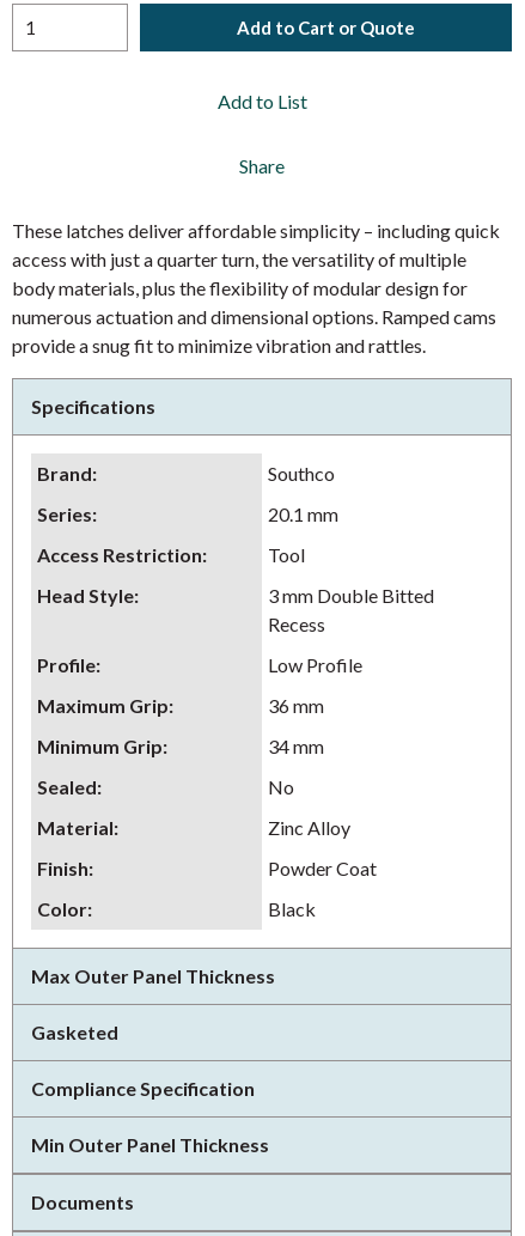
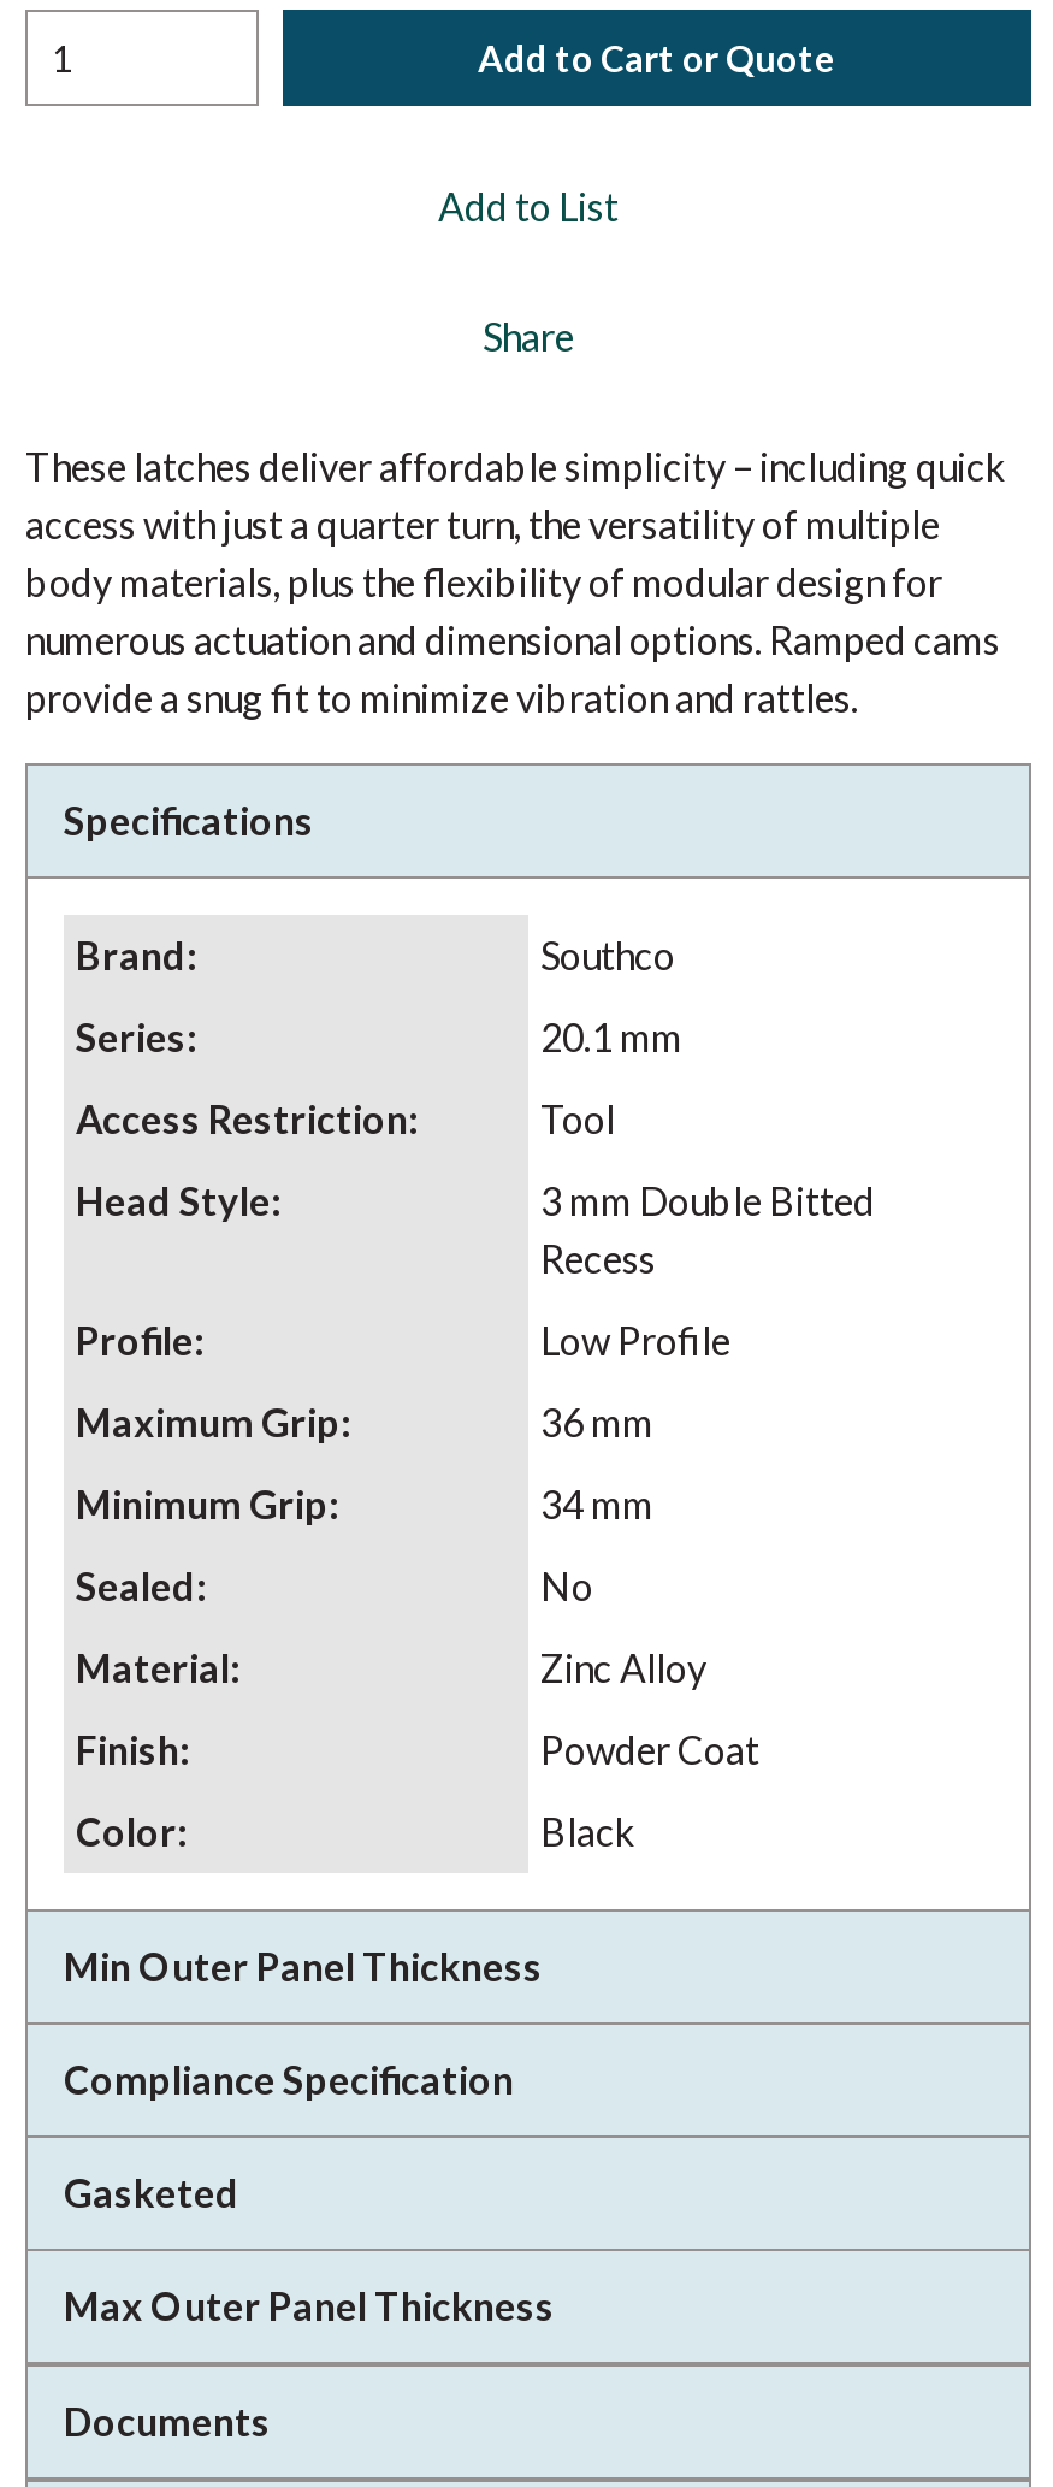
moved down: Max Outer Panel Thickness

moved up: Gasketed | Compliance Specification | Min Outer Panel Thickness
